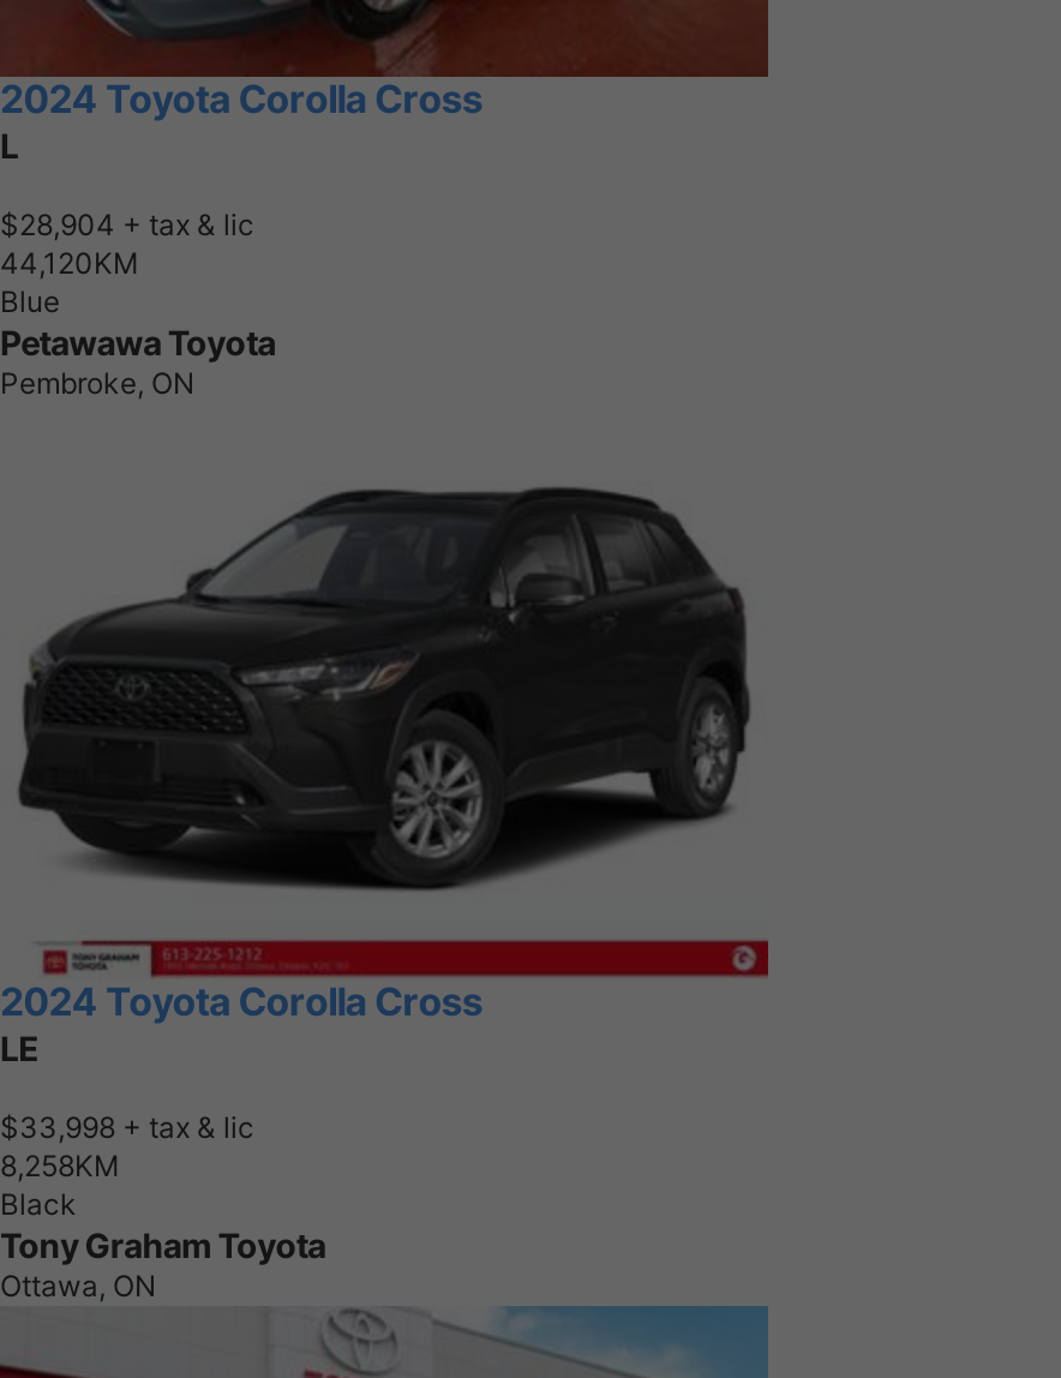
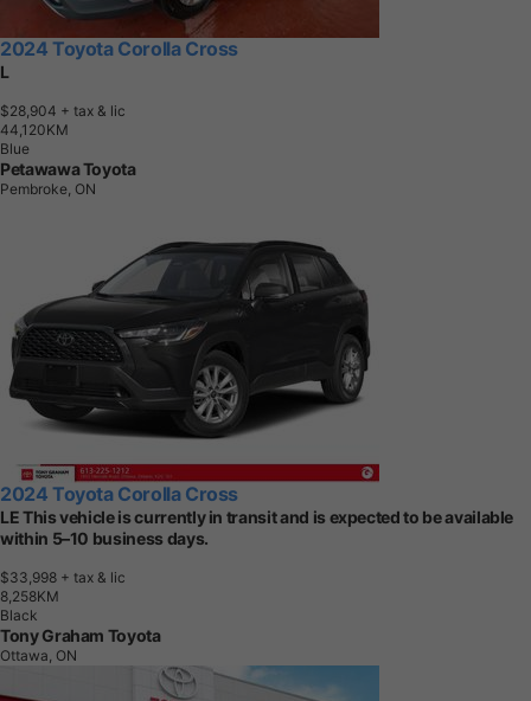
- LE
+ LE This vehicle is currently in transit and is expected to be available
+ within 5–10 business days.
